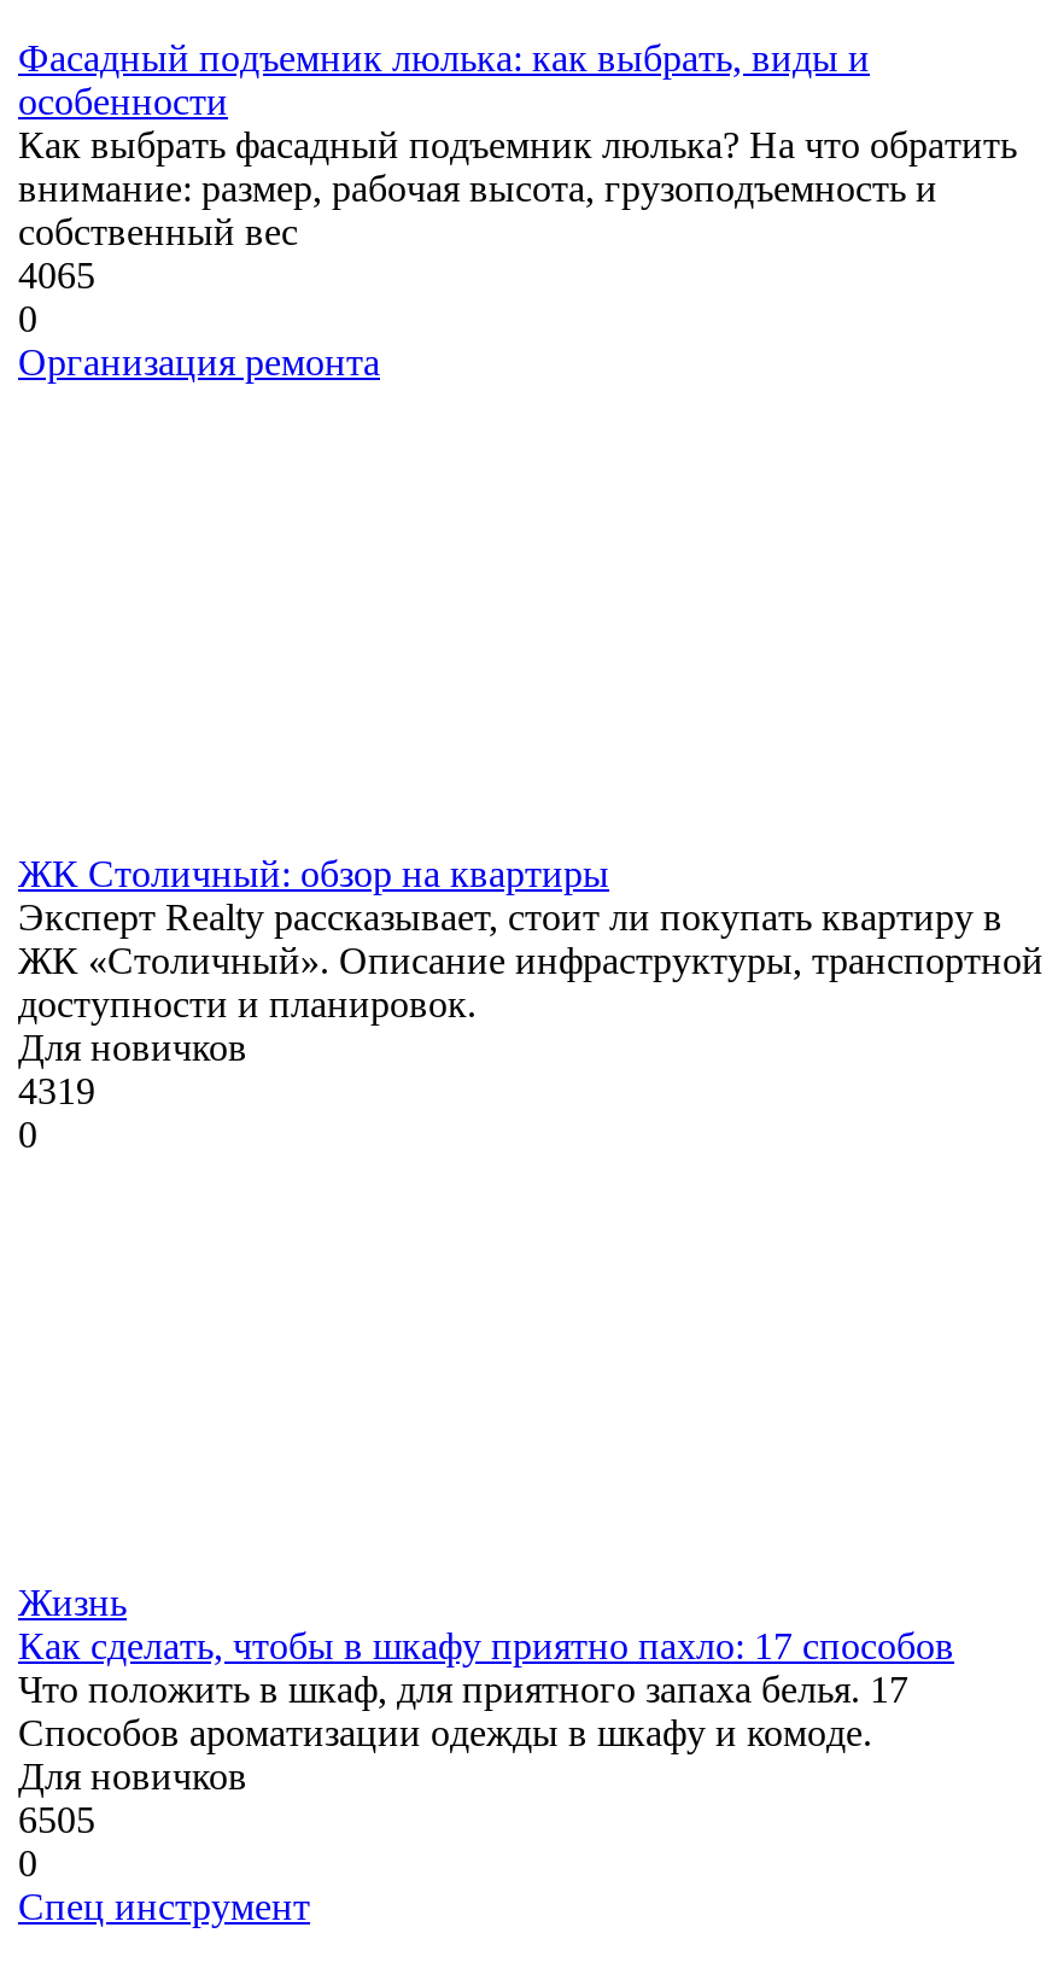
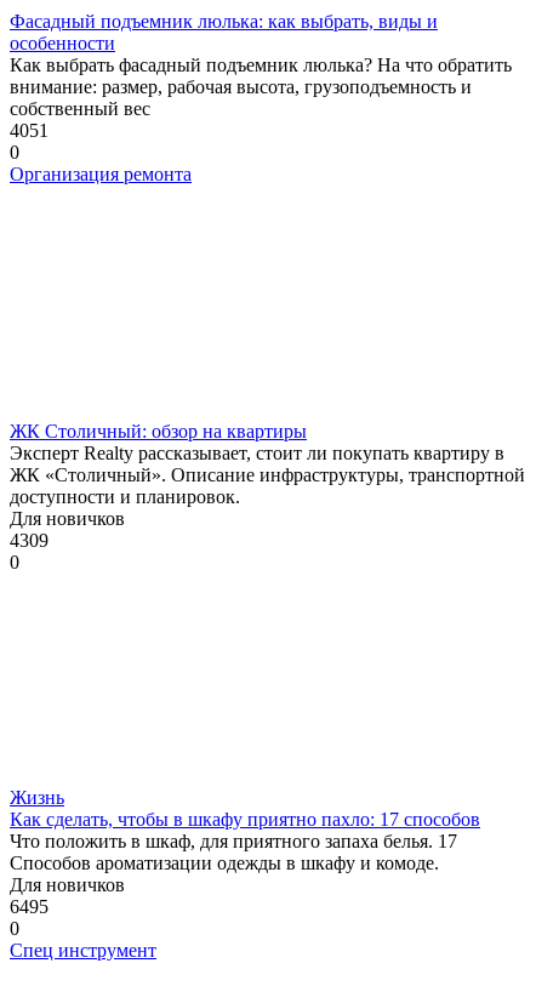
- 4065
+ 4051

- 4319
+ 4309

- 6505
+ 6495
